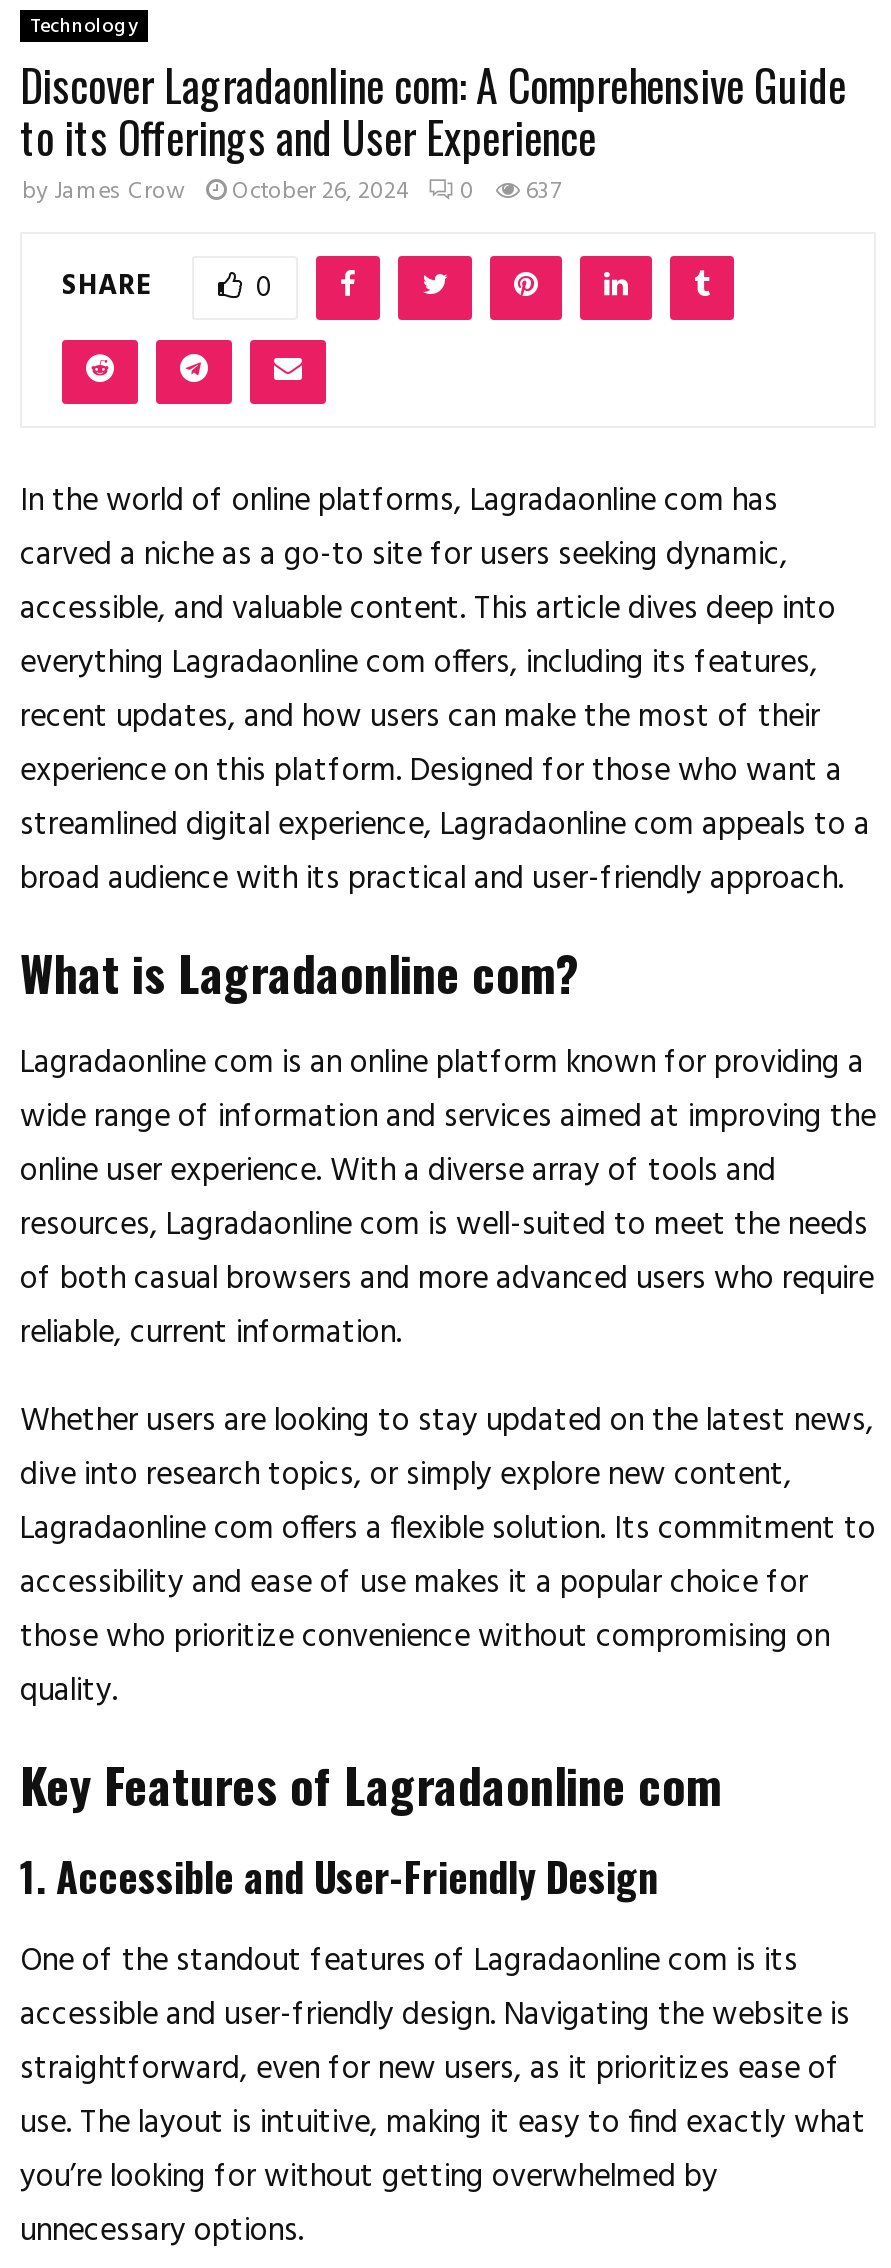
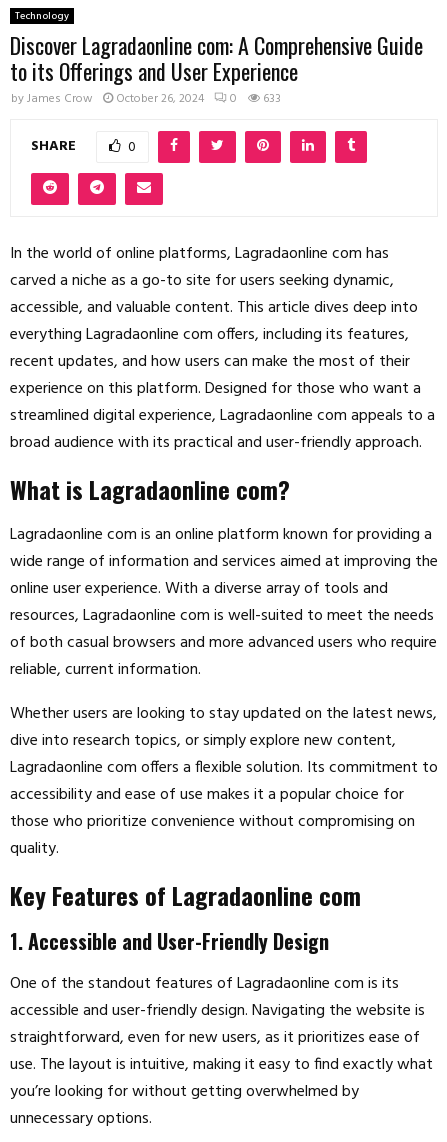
- by James Crow October 26, 2024 0 637
+ by James Crow October 26, 2024 0 633
